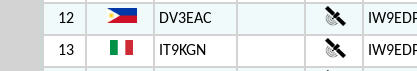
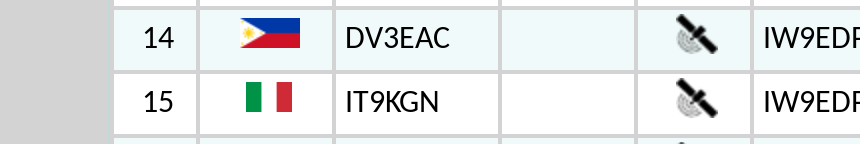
- 12
+ 14

- 13
+ 15
